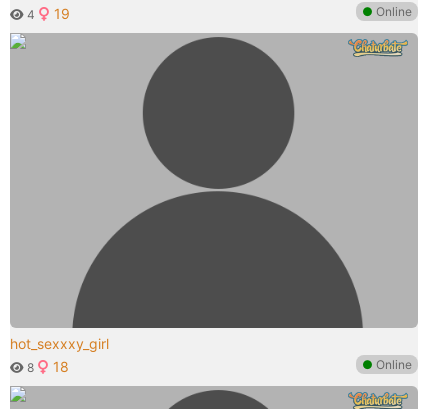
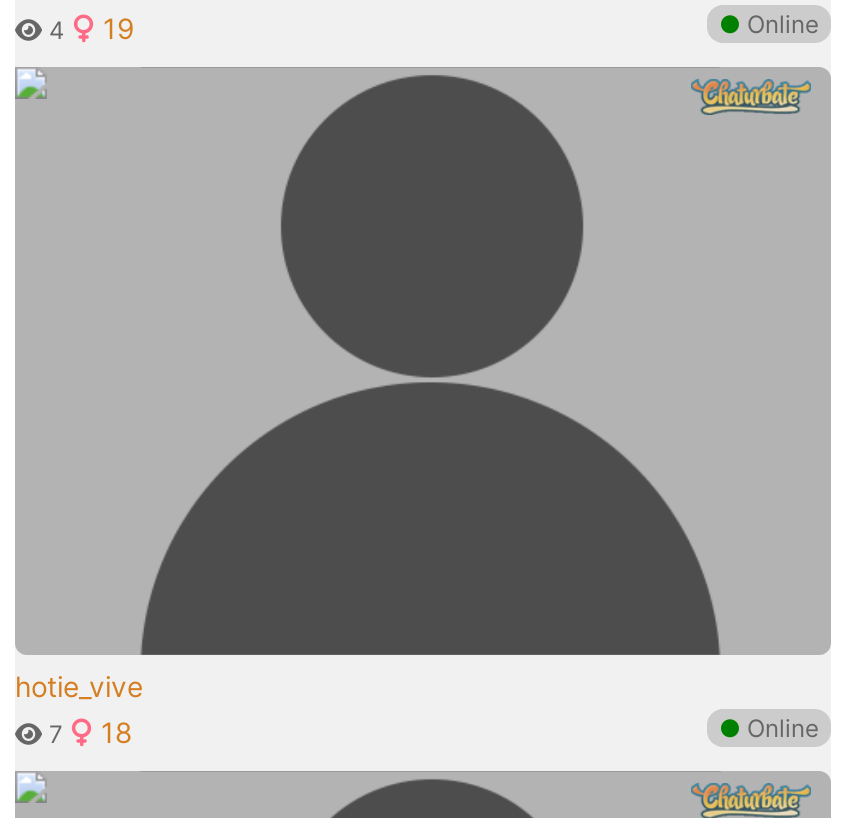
- hot_sexxxy_girl
+ hotie_vive

- 8 18
+ 7 18
